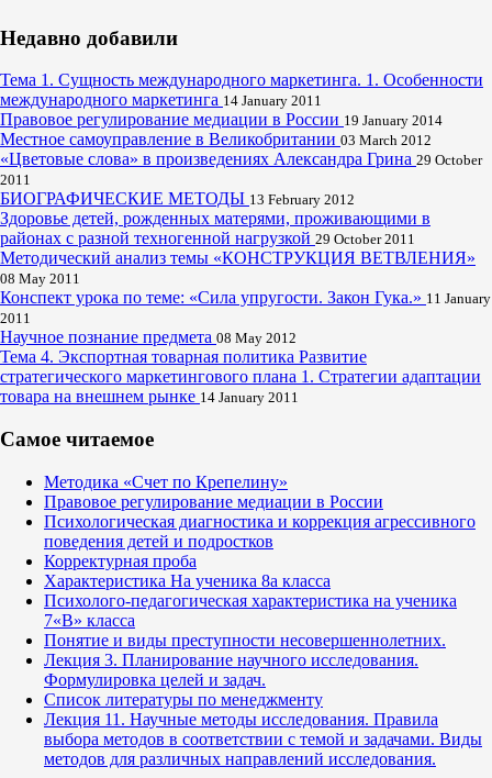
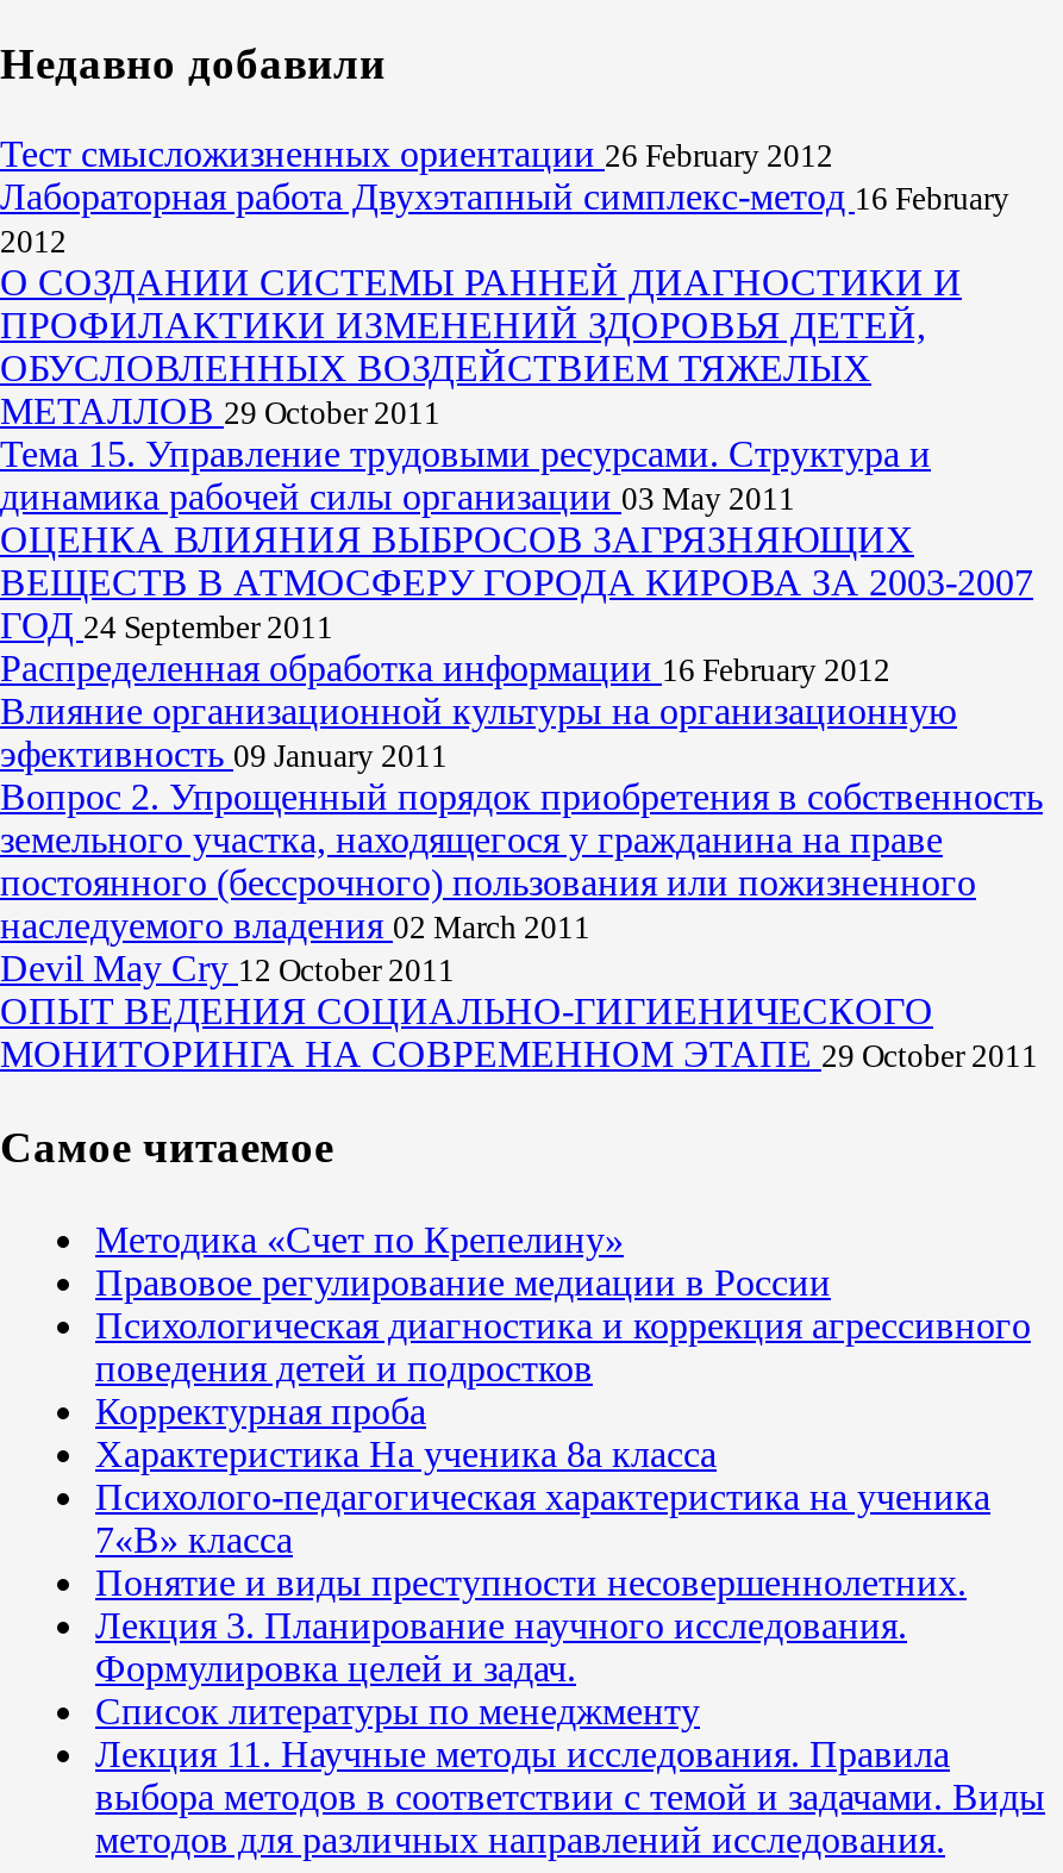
- Тема 1. Сущность международного маркетинга. 1. Особенности
- международного маркетинга 14 January 2011
- Правовое регулирование медиации в России 19 January 2014
- Местное самоуправление в Великобритании 03 March 2012
- «Цветовые слова» в произведениях Александра Грина 29 October
- 2011
- БИОГРАФИЧЕСКИЕ МЕТОДЫ 13 February 2012
- Здоровье детей, рожденных матерями, проживающими в
- районах с разной техногенной нагрузкой 29 October 2011
- Методический анализ темы «КОНСТРУКЦИЯ ВЕТВЛЕНИЯ»
- 08 May 2011
- Конспект урока по теме: «Сила упругости. Закон Гука.» 11 January
- 2011
- Научное познание предмета 08 May 2012
- Тема 4. Экспортная товарная политика Развитие
- стратегического маркетингового плана 1. Стратегии адаптации
- товара на внешнем рынке 14 January 2011
+ Тест смысложизненных ориентации 26 February 2012
+ Лабораторная работа Двухэтапный симплекс-метод 16 February
+ 2012
+ О СОЗДАНИИ СИСТЕМЫ РАННЕЙ ДИАГНОСТИКИ И
+ ПРОФИЛАКТИКИ ИЗМЕНЕНИЙ ЗДОРОВЬЯ ДЕТЕЙ,
+ ОБУСЛОВЛЕННЫХ ВОЗДЕЙСТВИЕМ ТЯЖЕЛЫХ
+ МЕТАЛЛОВ 29 October 2011
+ Тема 15. Управление трудовыми ресурсами. Структура и
+ динамика рабочей силы организации03 May 2011
+ ОЦЕНКА ВЛИЯНИЯ ВЫБРОСОВ ЗАГРЯЗНЯЮЩИХ
+ ВЕЩЕСТВ В АТМОСФЕРУ ГОРОДА КИРОВА ЗА 2003-2007
+ ГОД 24 September 2011
+ Распределенная обработка информации 16 February 2012
+ Влияние организационной культуры на организационную
+ эфективность 09 January 2011
+ Вопрос 2. Упрощенный порядок приобретения в собственность
+ земельного участка, находящегося у гражданина на праве
+ постоянного (бессрочного) пользования или пожизненного
+ наследуемого владения 02 March 2011
+ Devil May Cry 12 October 2011
+ ОПЫТ ВЕДЕНИЯ СОЦИАЛЬНО-ГИГИЕНИЧЕСКОГО
+ МОНИТОРИНГА НА СОВРЕМЕННОМ ЭТАПЕ 29 October 2011
